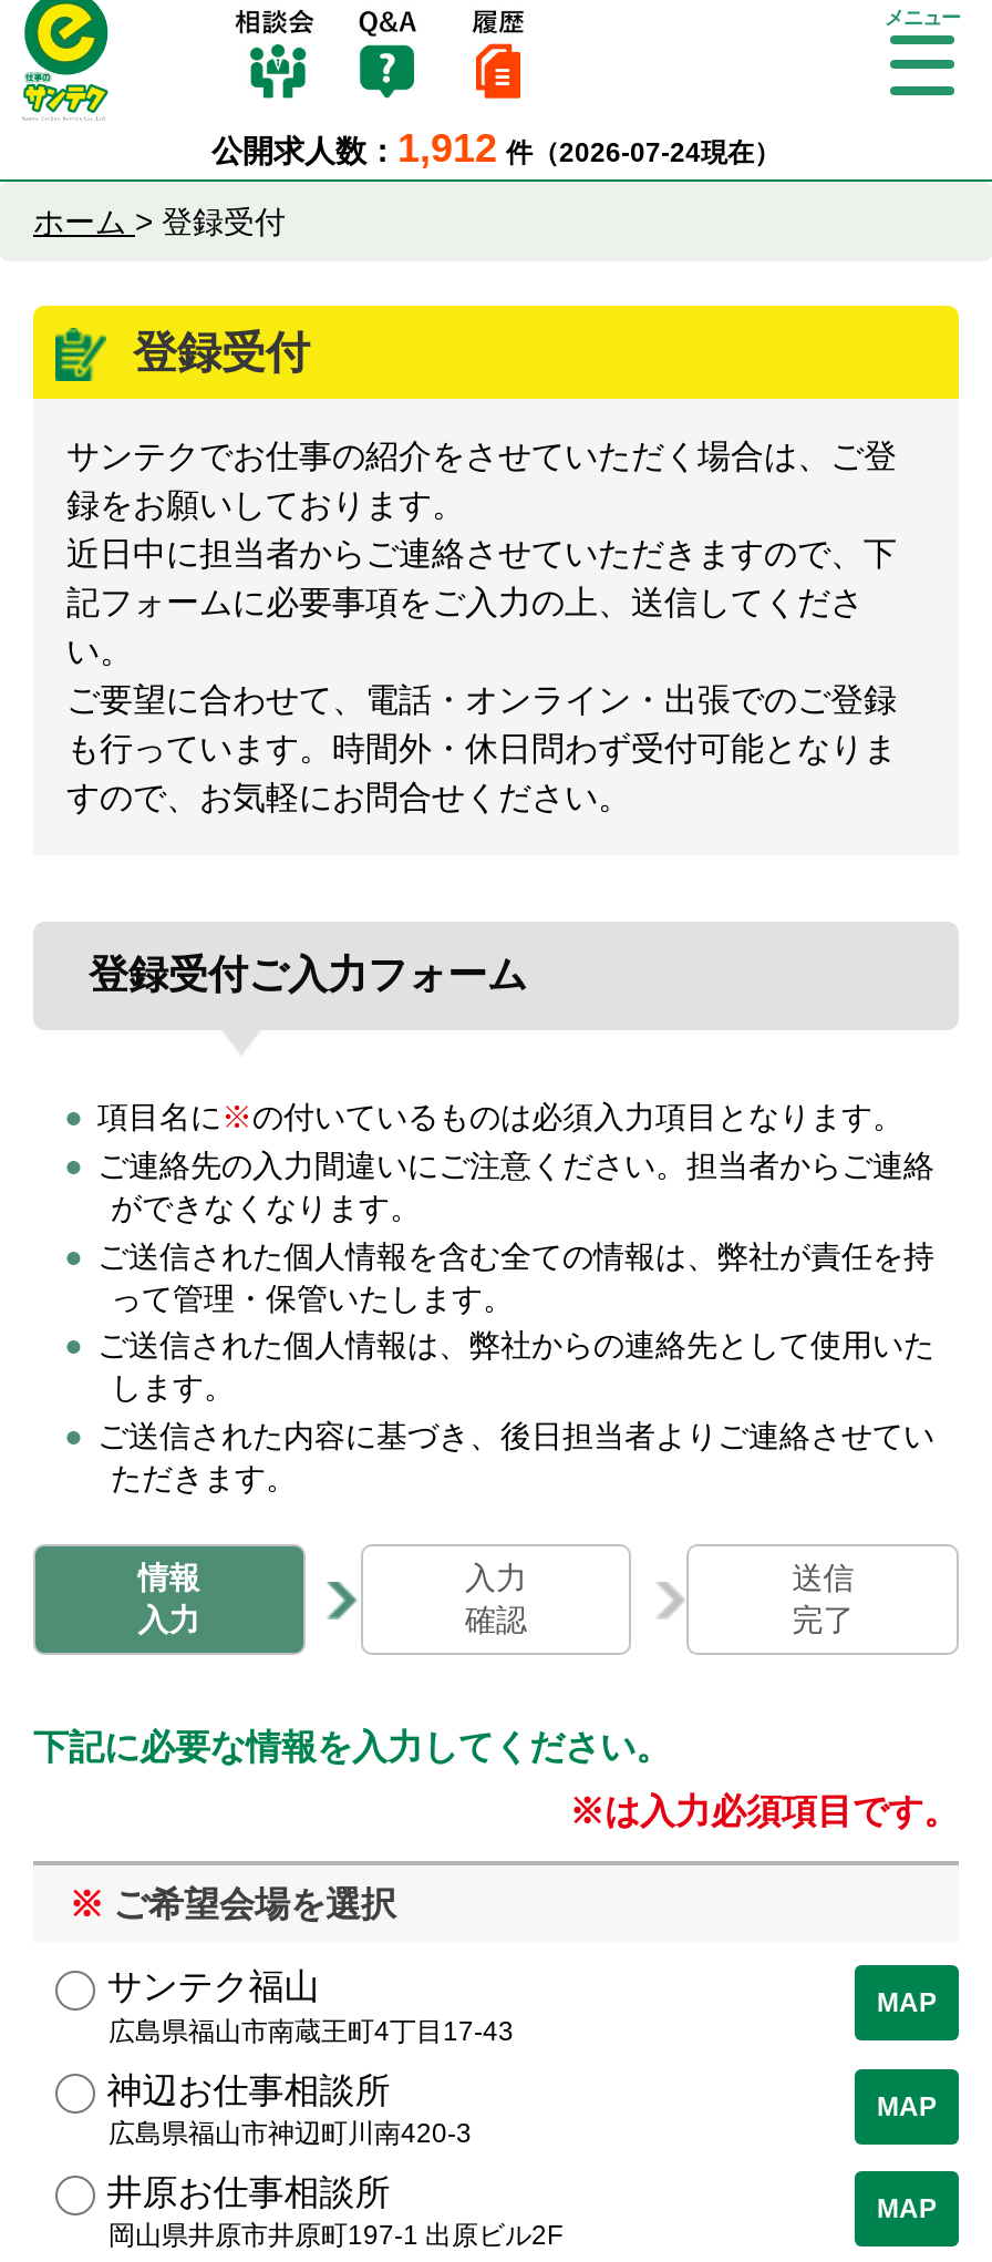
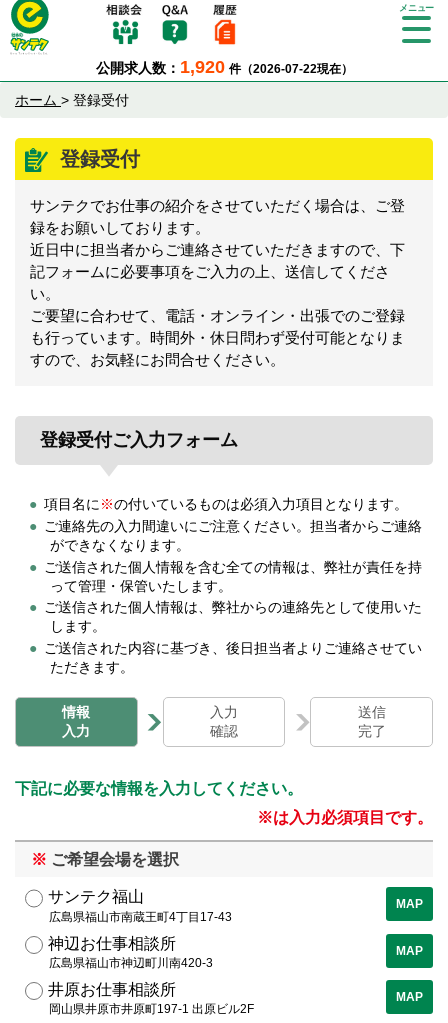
- 公開求人数：1,912 件（2026-07-24現在）
+ 公開求人数：1,920 件（2026-07-22現在）
